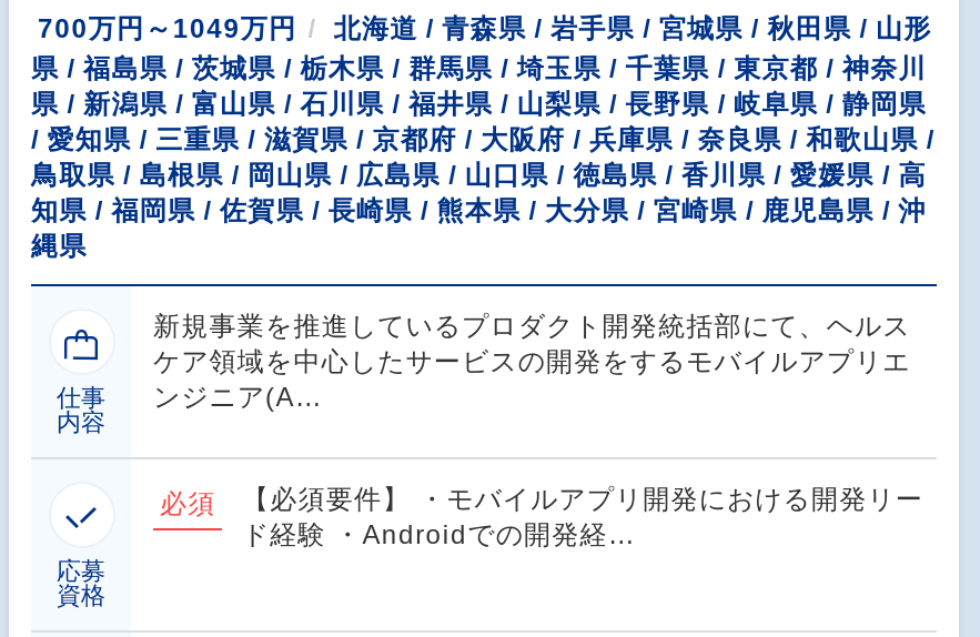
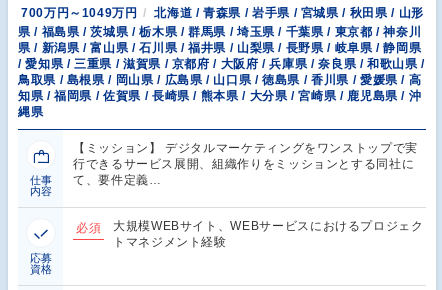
- 新規事業を推進しているプロダクト開発統括部にて、ヘルス
- ケア領域を中心したサービスの開発をするモバイルアプリエ
- ンジニア(A…
+ 【ミッション】 デジタルマーケティングをワンストップで実
+ 行できるサービス展開、組織作りをミッションとする同社に
+ て、要件定義…

- 【必須要件】 ・モバイルアプリ開発における開発リー
- ド経験 ・Androidでの開発経…
+ 大規模WEBサイト、WEBサービスにおけるプロジェク
+ トマネジメント経験
